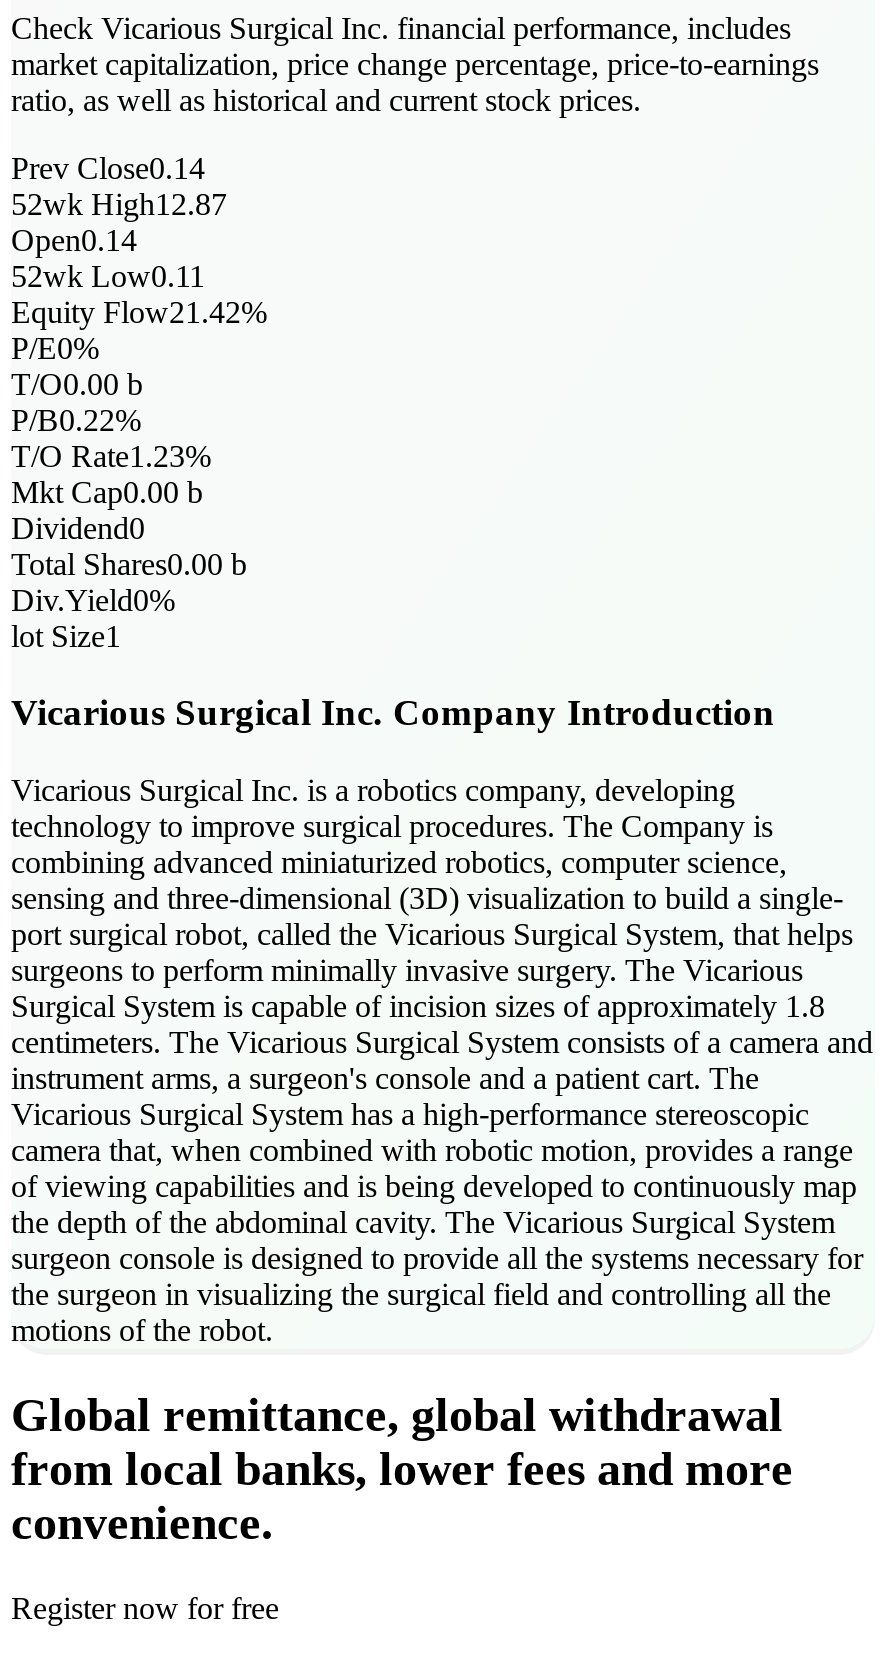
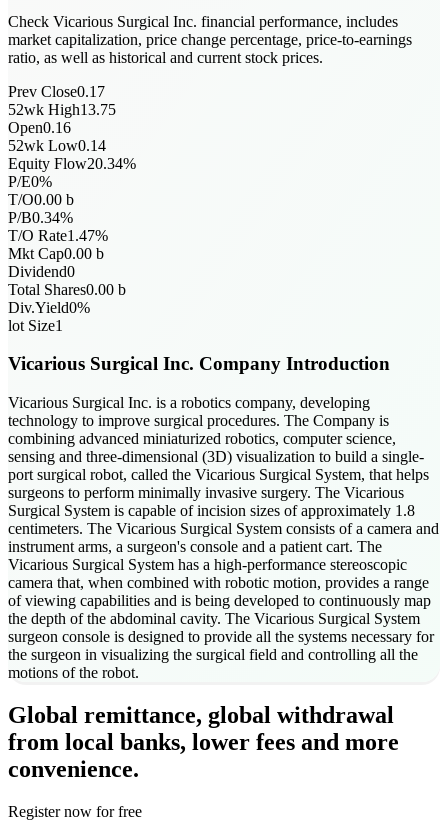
- Prev Close0.14
+ Prev Close0.17

- 52wk High12.87
+ 52wk High13.75

- Open0.14
+ Open0.16

- 52wk Low0.11
+ 52wk Low0.14

- Equity Flow21.42%
+ Equity Flow20.34%

- P/B0.22%
+ P/B0.34%

- T/O Rate1.23%
+ T/O Rate1.47%
